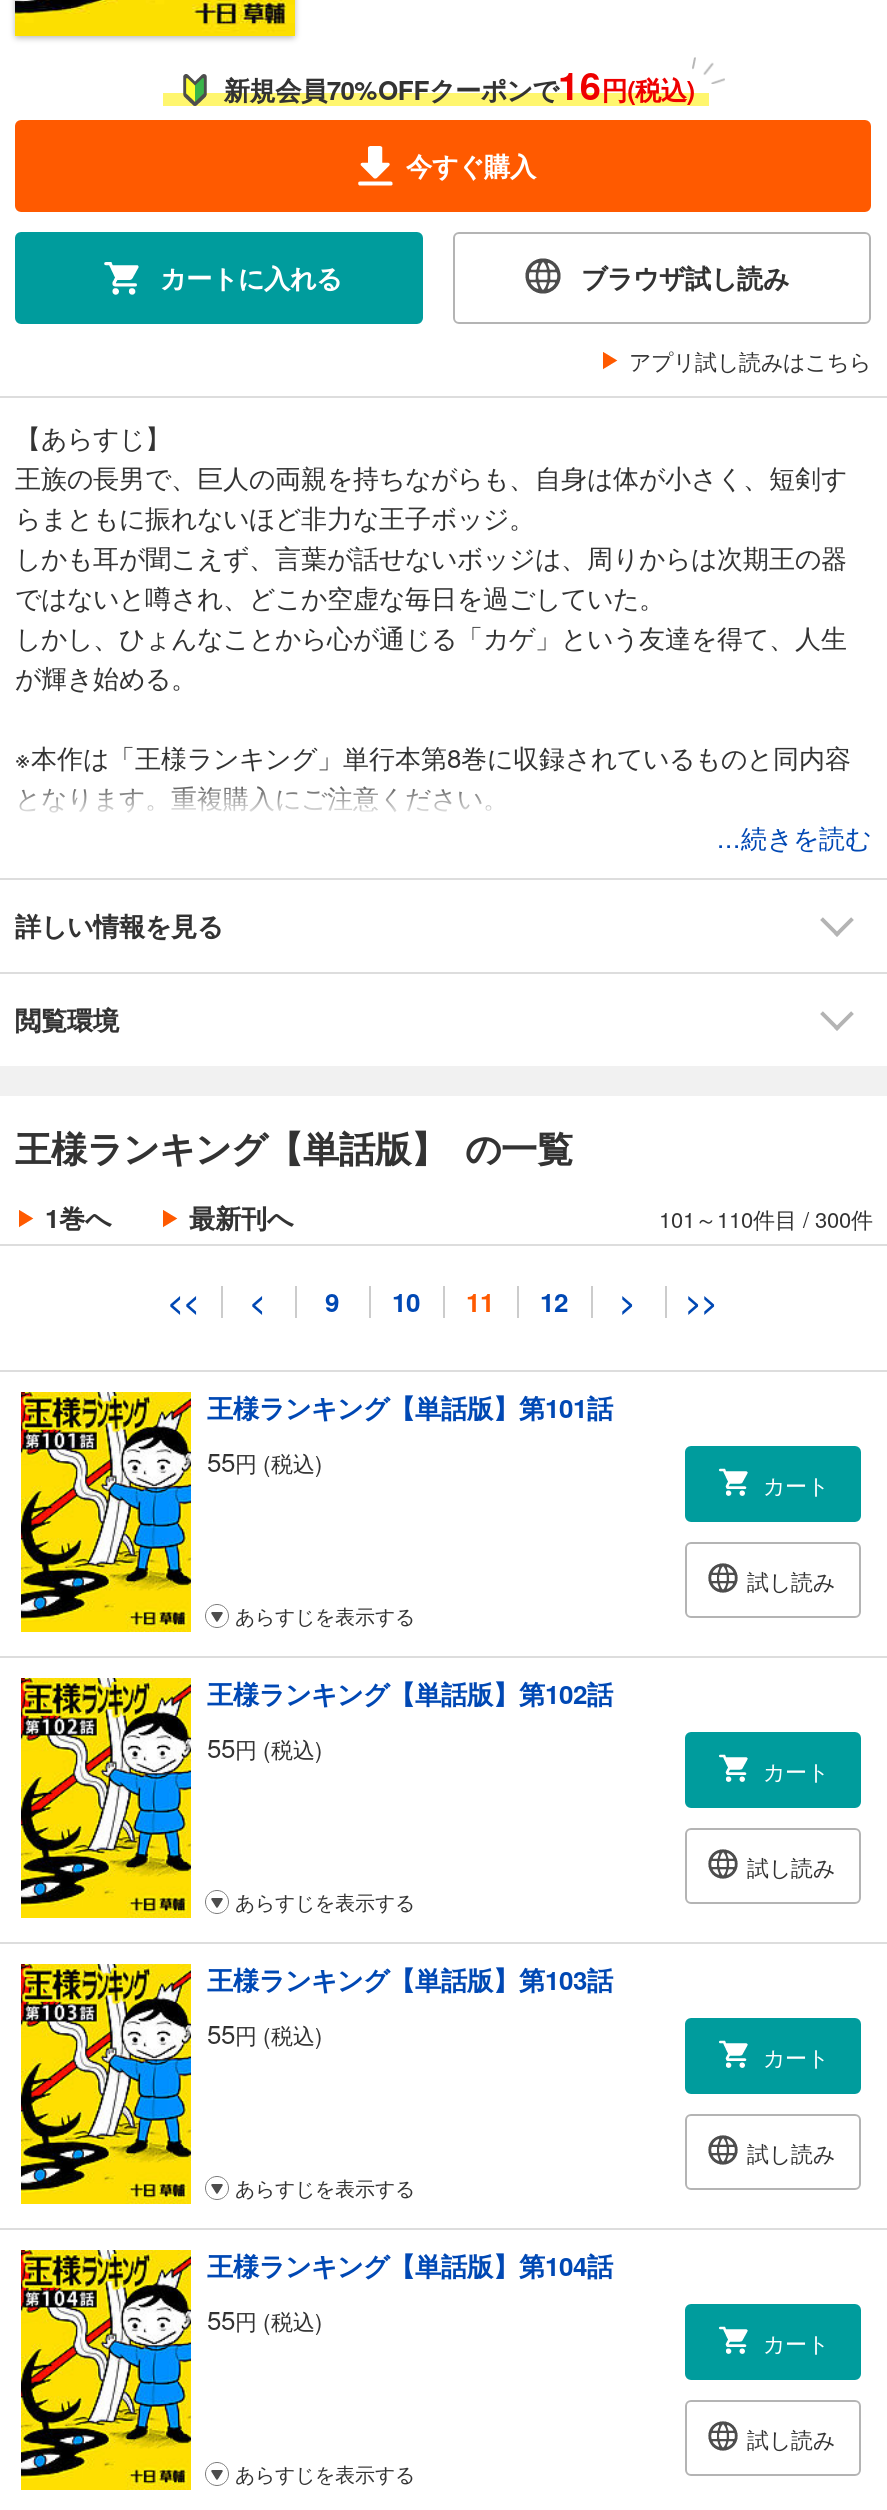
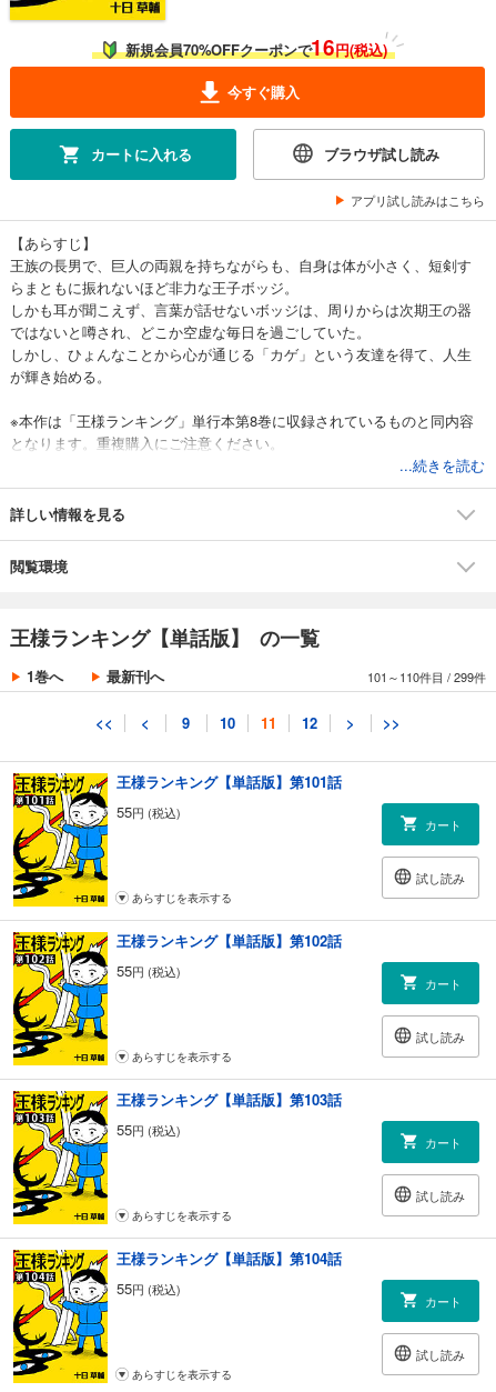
- 101～110件目/ 300件
+ 101～110件目/ 299件
